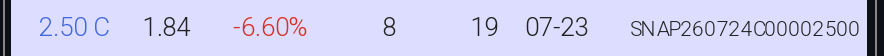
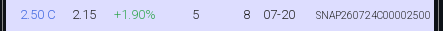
- 1.84
- -6.60%
+ 2.15
+ +1.90%
+ 5

- 19
- 07-23
+ 07-20
